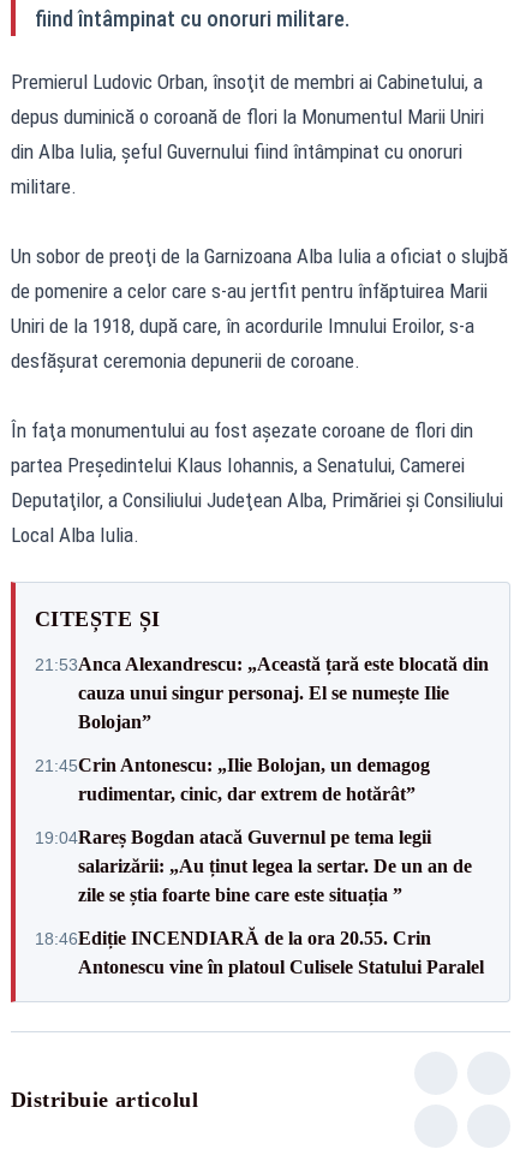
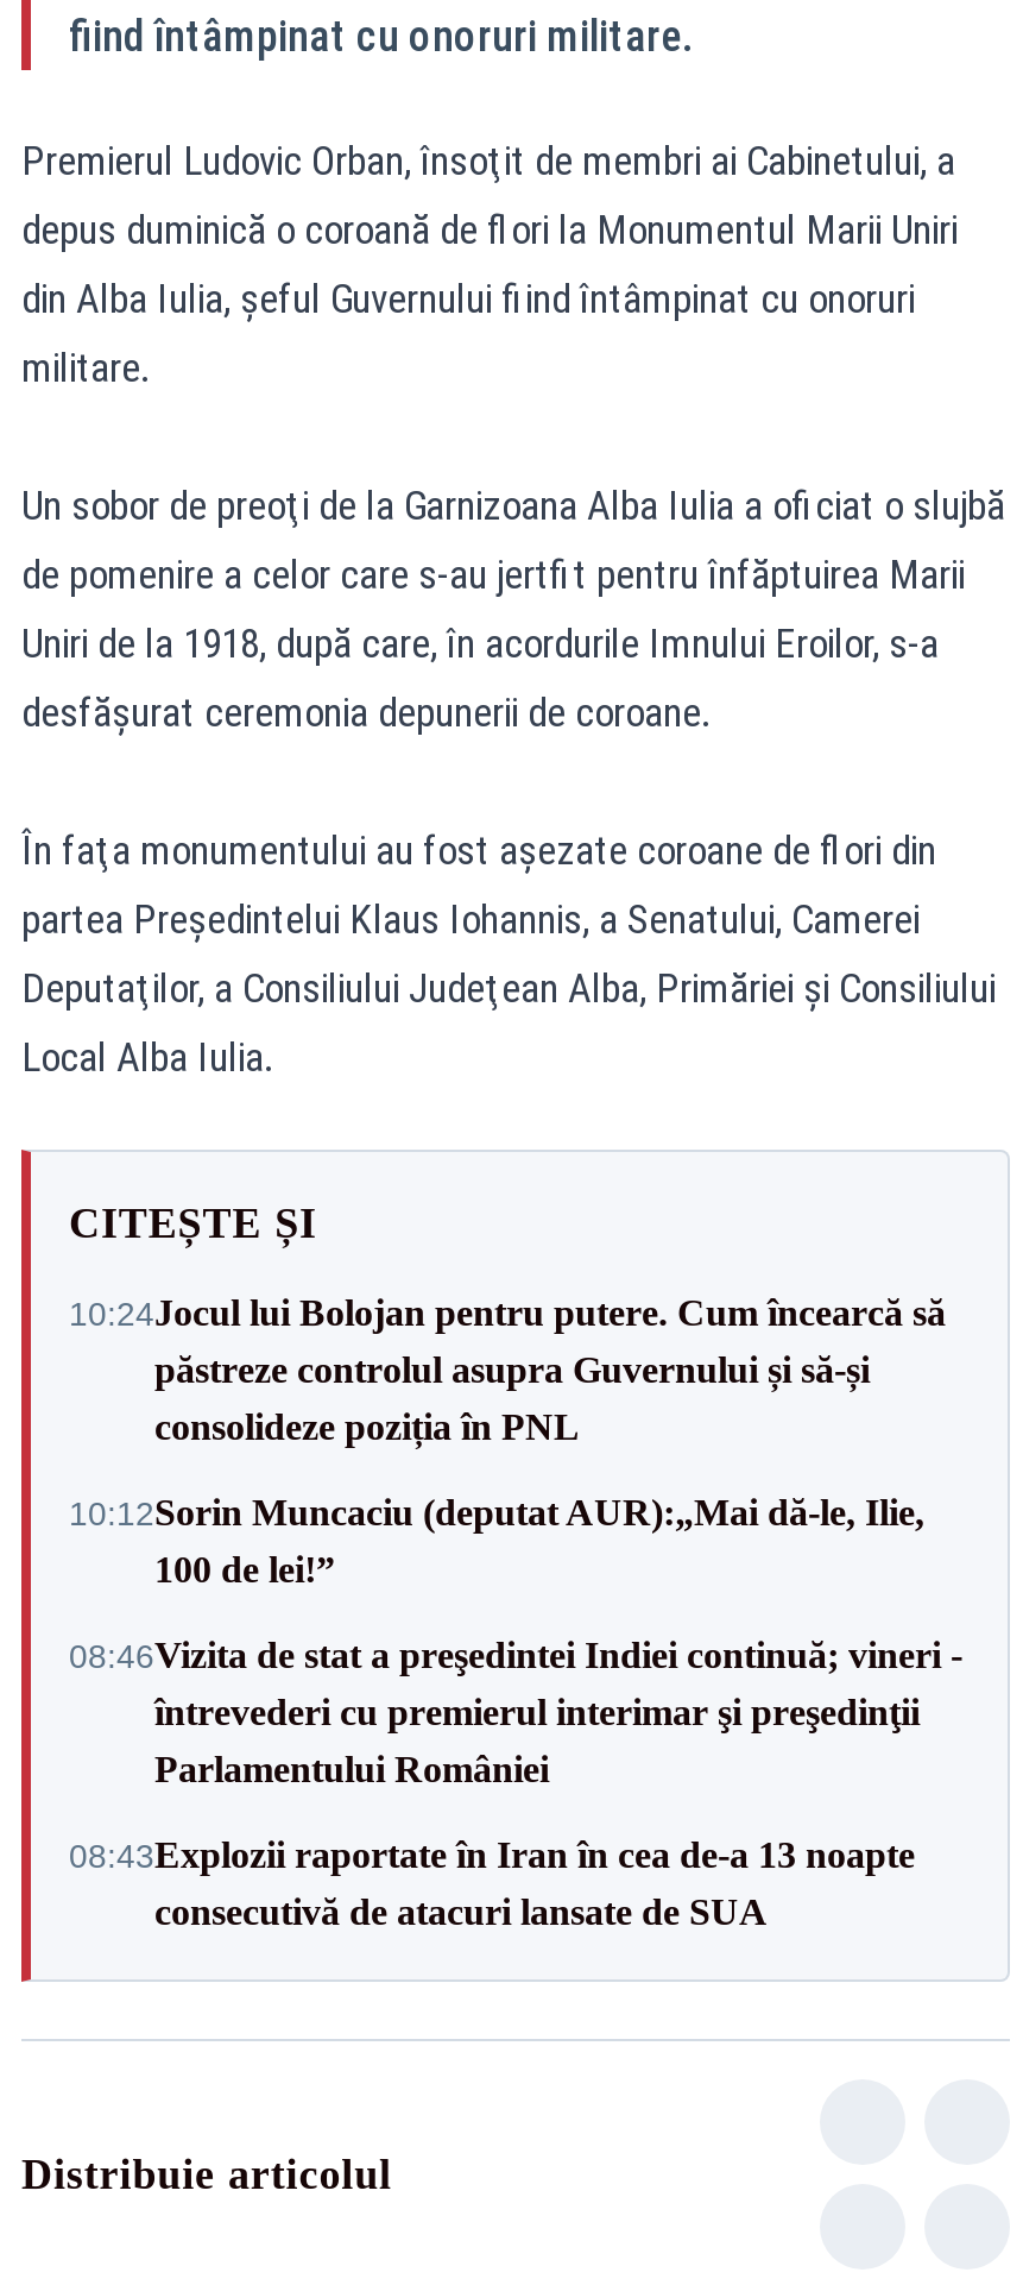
- 21:53Anca Alexandrescu: „Această țară este blocată din
- cauza unui singur personaj. El se numește Ilie
- Bolojan”
+ 10:24Jocul lui Bolojan pentru putere. Cum încearcă să
+ păstreze controlul asupra Guvernului și să-și
+ consolideze poziția în PNL

- 21:45Crin Antonescu: „Ilie Bolojan, un demagog
- rudimentar, cinic, dar extrem de hotărât”
+ 10:12Sorin Muncaciu (deputat AUR):„Mai dă-le, Ilie,
+ 100 de lei!”

- 19:04Rareș Bogdan atacă Guvernul pe tema legii
- salarizării: „Au ținut legea la sertar. De un an de
- zile se știa foarte bine care este situația ”
+ 08:46Vizita de stat a preşedintei Indiei continuă; vineri -
+ întrevederi cu premierul interimar şi preşedinţii
+ Parlamentului României

- 18:46Ediție INCENDIARĂ de la ora 20.55. Crin
- Antonescu vine în platoul Culisele Statului Paralel
+ 08:43Explozii raportate în Iran în cea de-a 13 noapte
+ consecutivă de atacuri lansate de SUA
